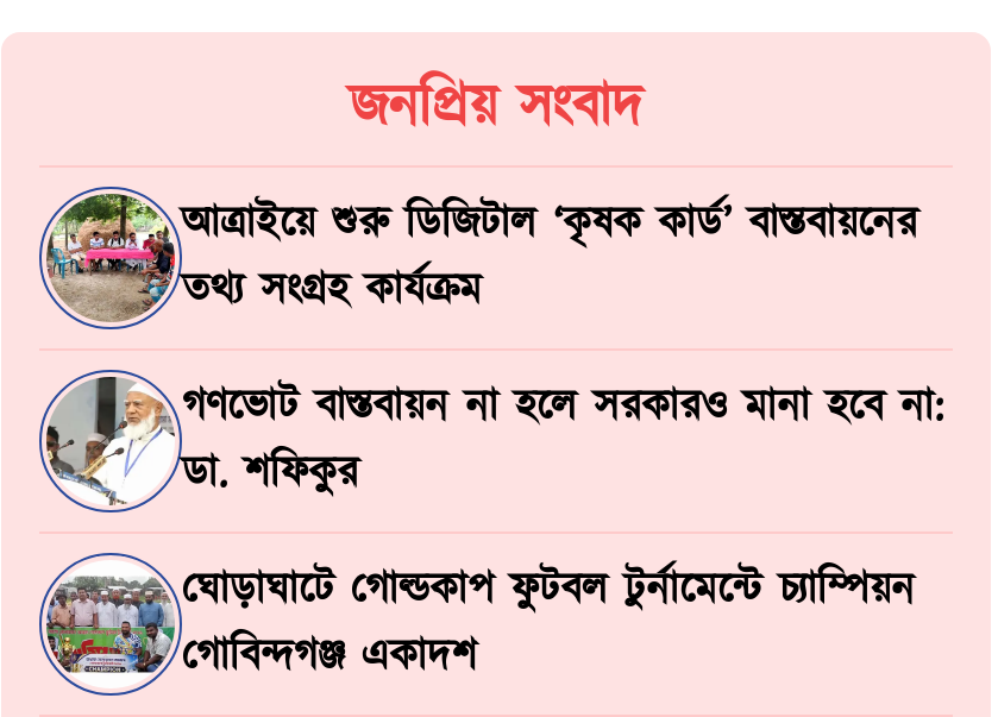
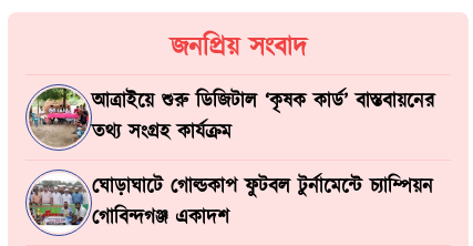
- [image]
- গণভোট বাস্তবায়ন না হলে সরকারও মানা হবে না:
- ডা. শফিকুর
